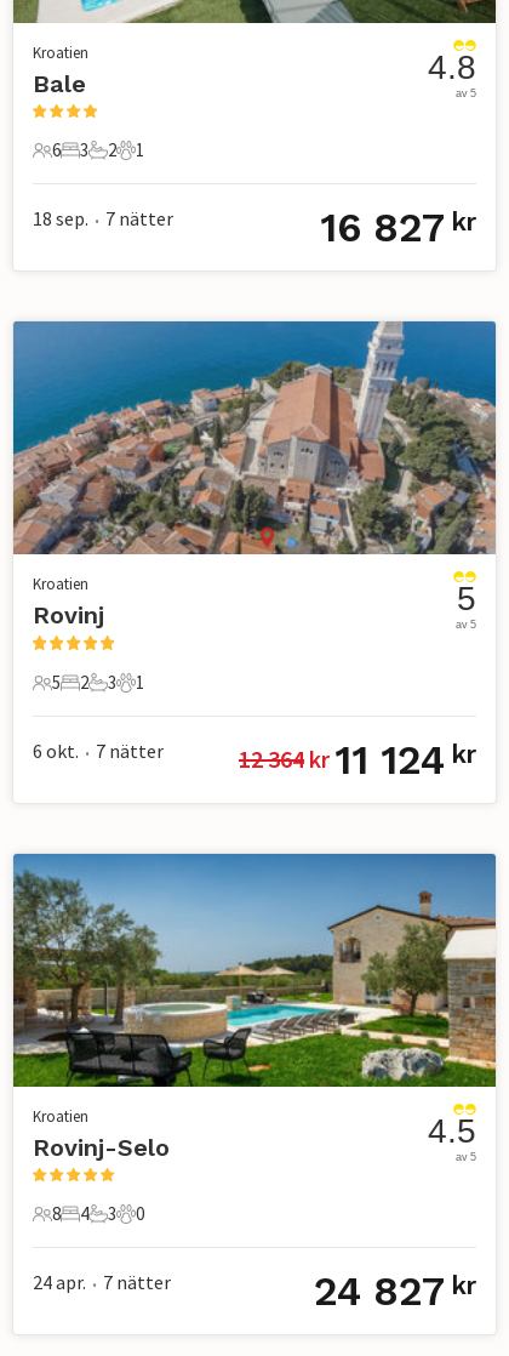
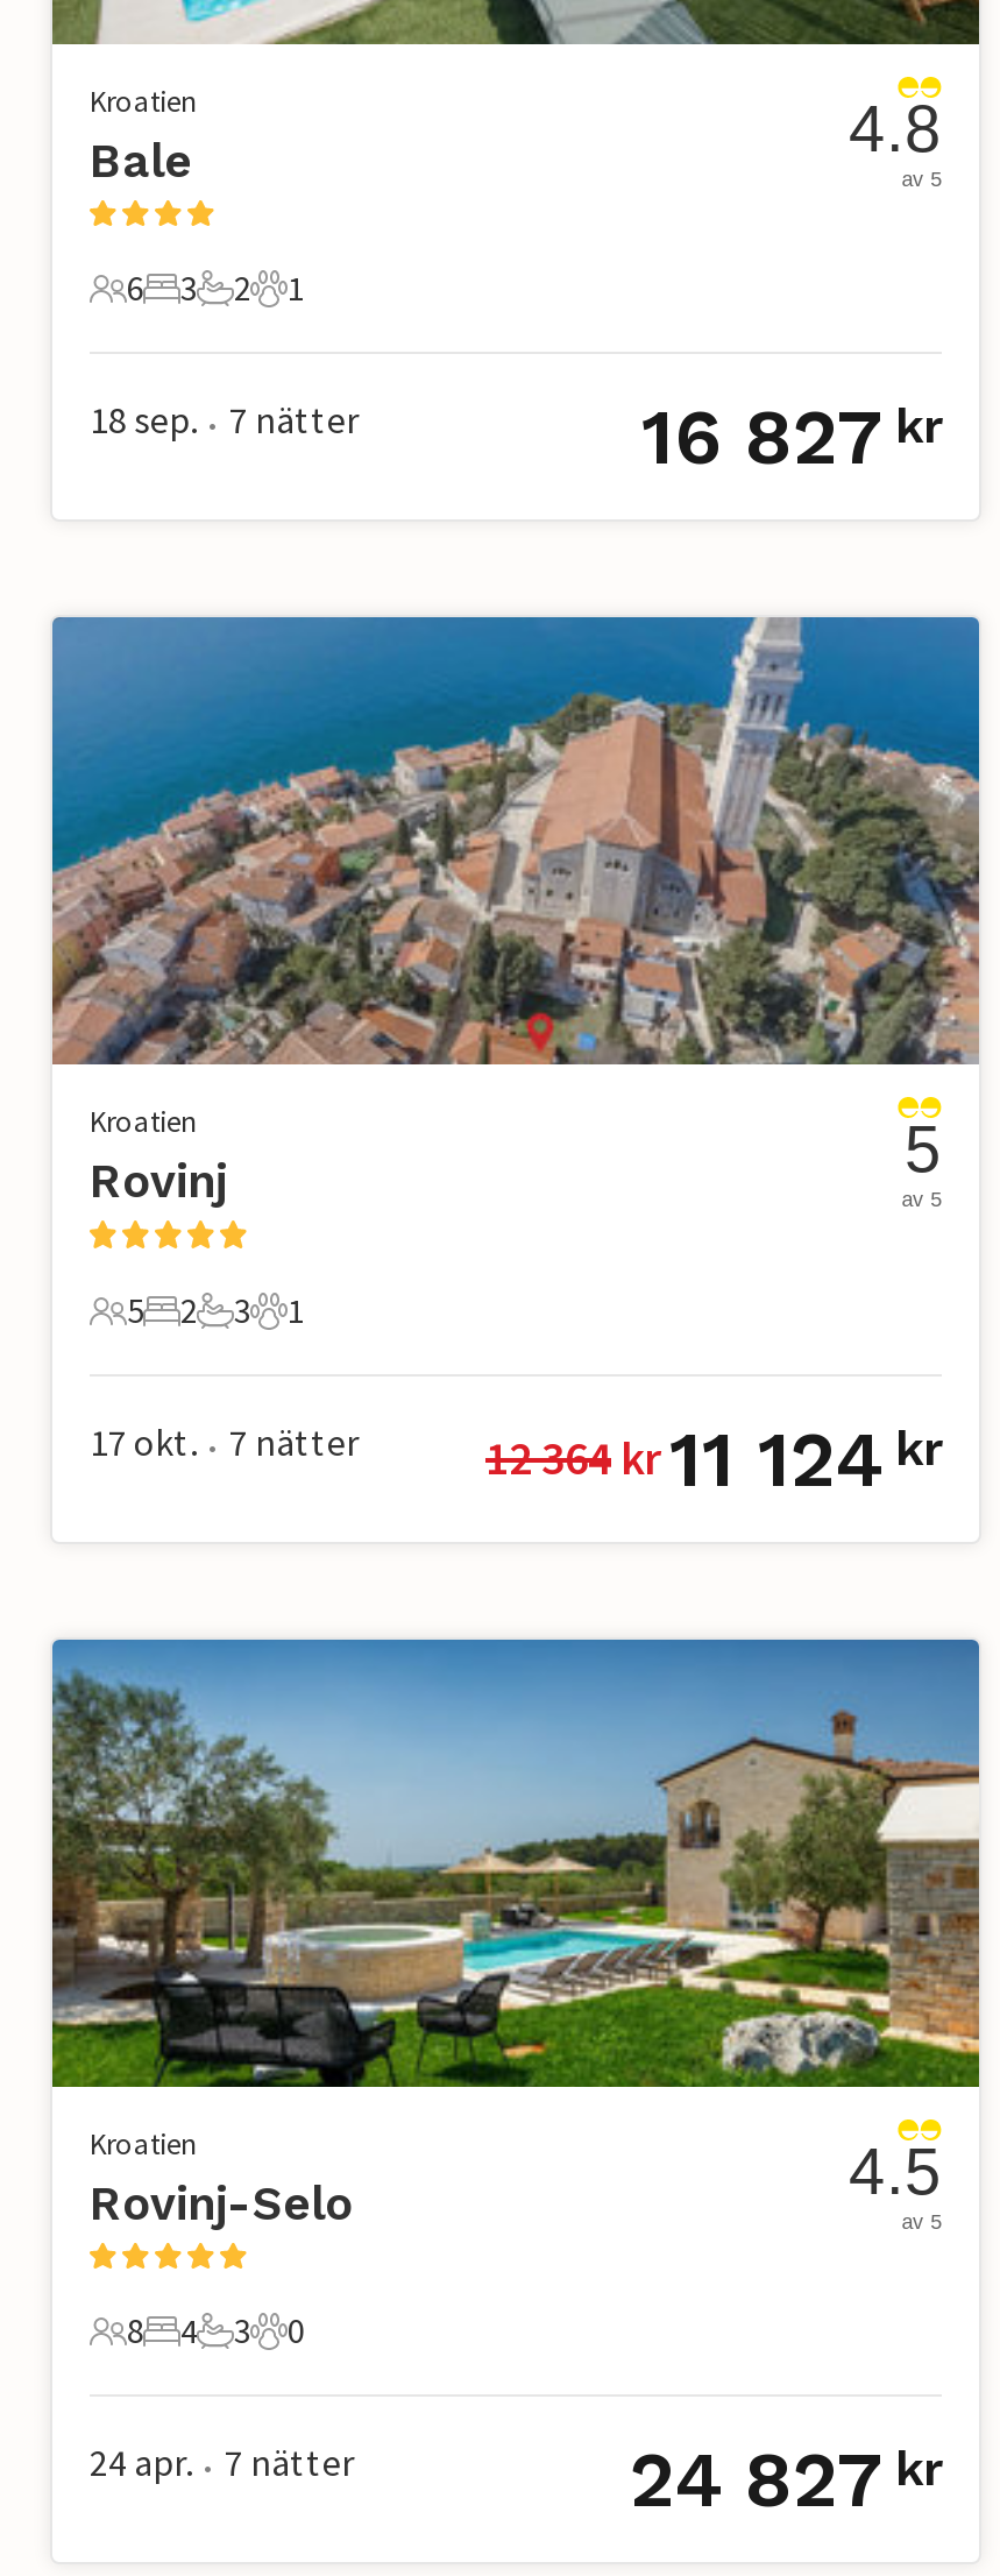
- 6 okt. • 7 nätter
+ 17 okt. • 7 nätter
